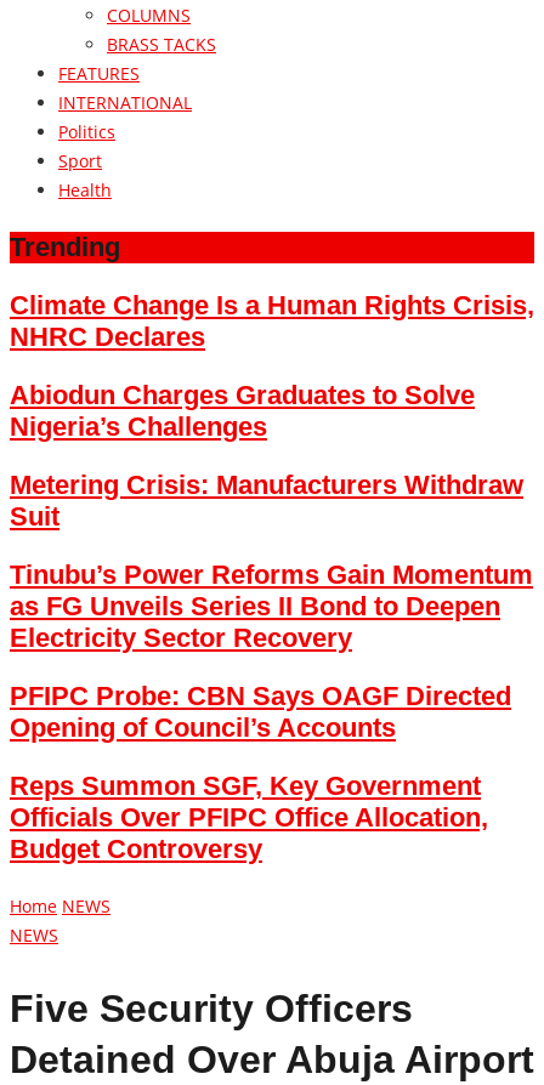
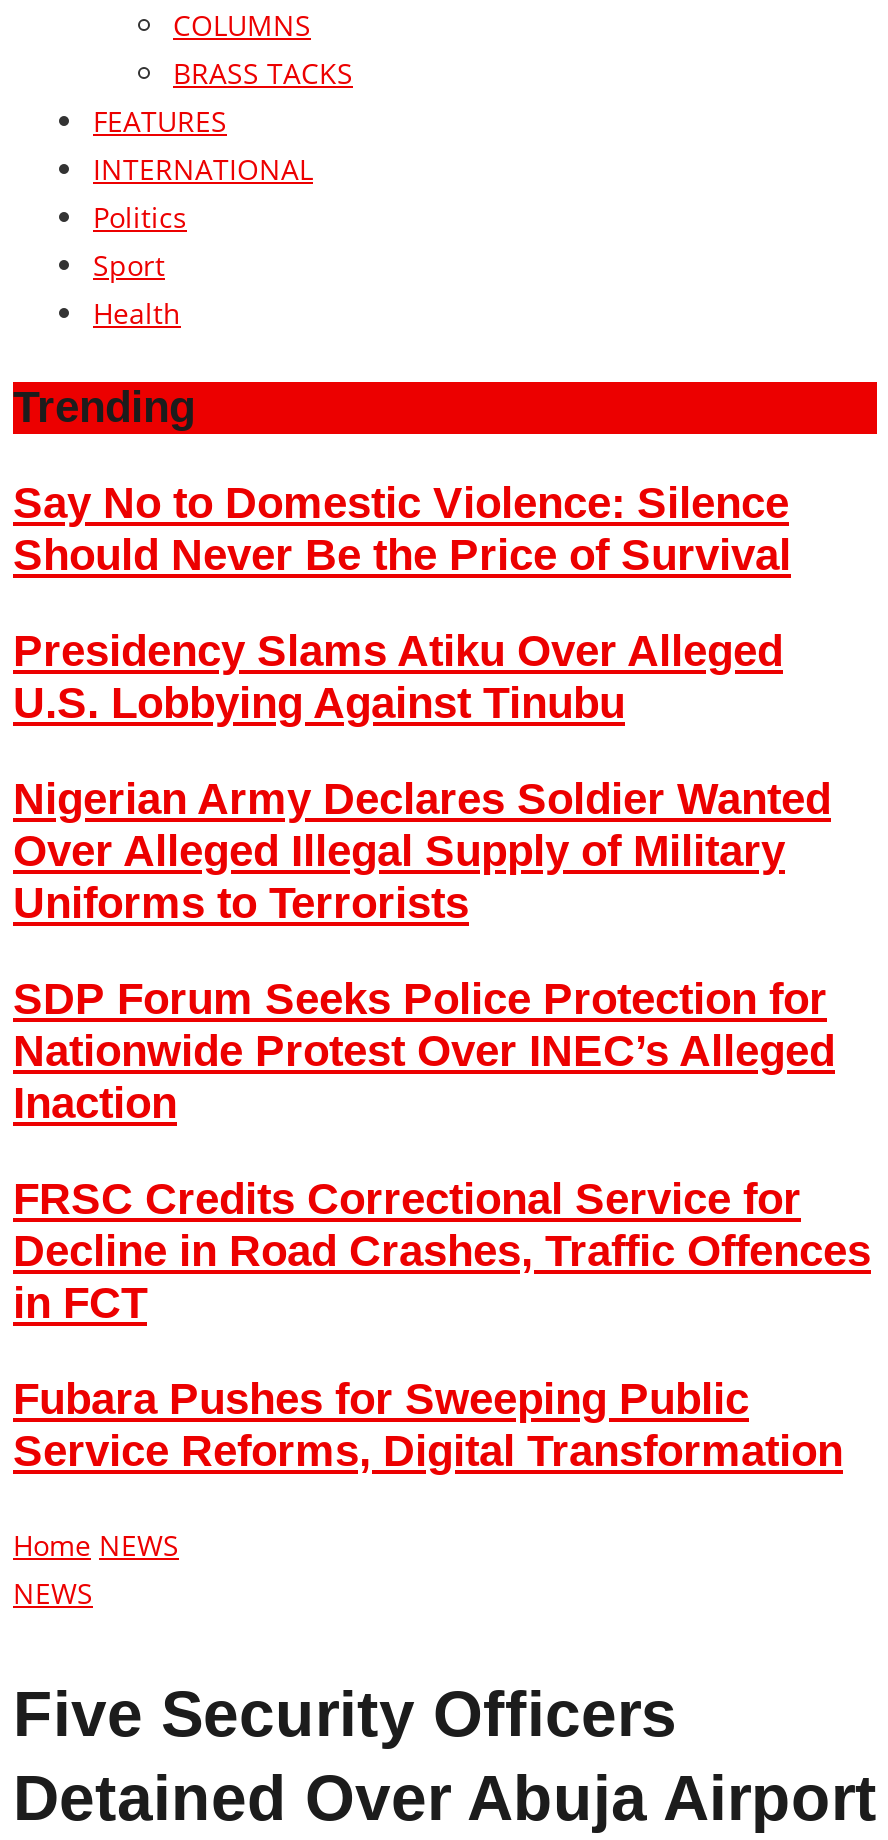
- Climate Change Is a Human Rights Crisis,
- NHRC Declares
+ Say No to Domestic Violence: Silence
+ Should Never Be the Price of Survival

- Abiodun Charges Graduates to Solve
- Nigeria’s Challenges
+ Presidency Slams Atiku Over Alleged
+ U.S. Lobbying Against Tinubu

- Metering Crisis: Manufacturers Withdraw
- Suit
+ Nigerian Army Declares Soldier Wanted
+ Over Alleged Illegal Supply of Military
+ Uniforms to Terrorists

- Tinubu’s Power Reforms Gain Momentum
- as FG Unveils Series II Bond to Deepen
- Electricity Sector Recovery
+ SDP Forum Seeks Police Protection for
+ Nationwide Protest Over INEC’s Alleged
+ Inaction

- PFIPC Probe: CBN Says OAGF Directed
- Opening of Council’s Accounts
+ FRSC Credits Correctional Service for
+ Decline in Road Crashes, Traffic Offences
+ in FCT

- Reps Summon SGF, Key Government
- Officials Over PFIPC Office Allocation,
- Budget Controversy
+ Fubara Pushes for Sweeping Public
+ Service Reforms, Digital Transformation
